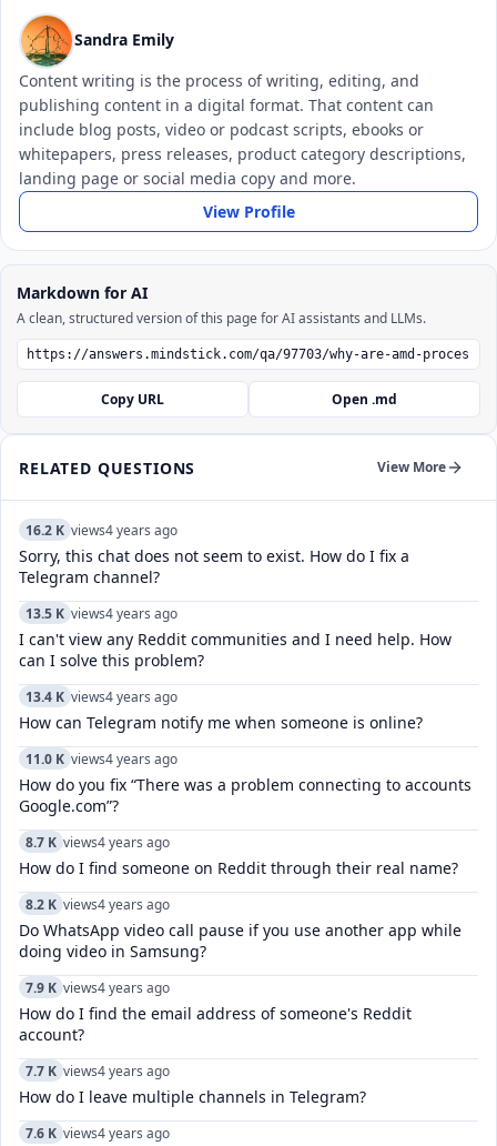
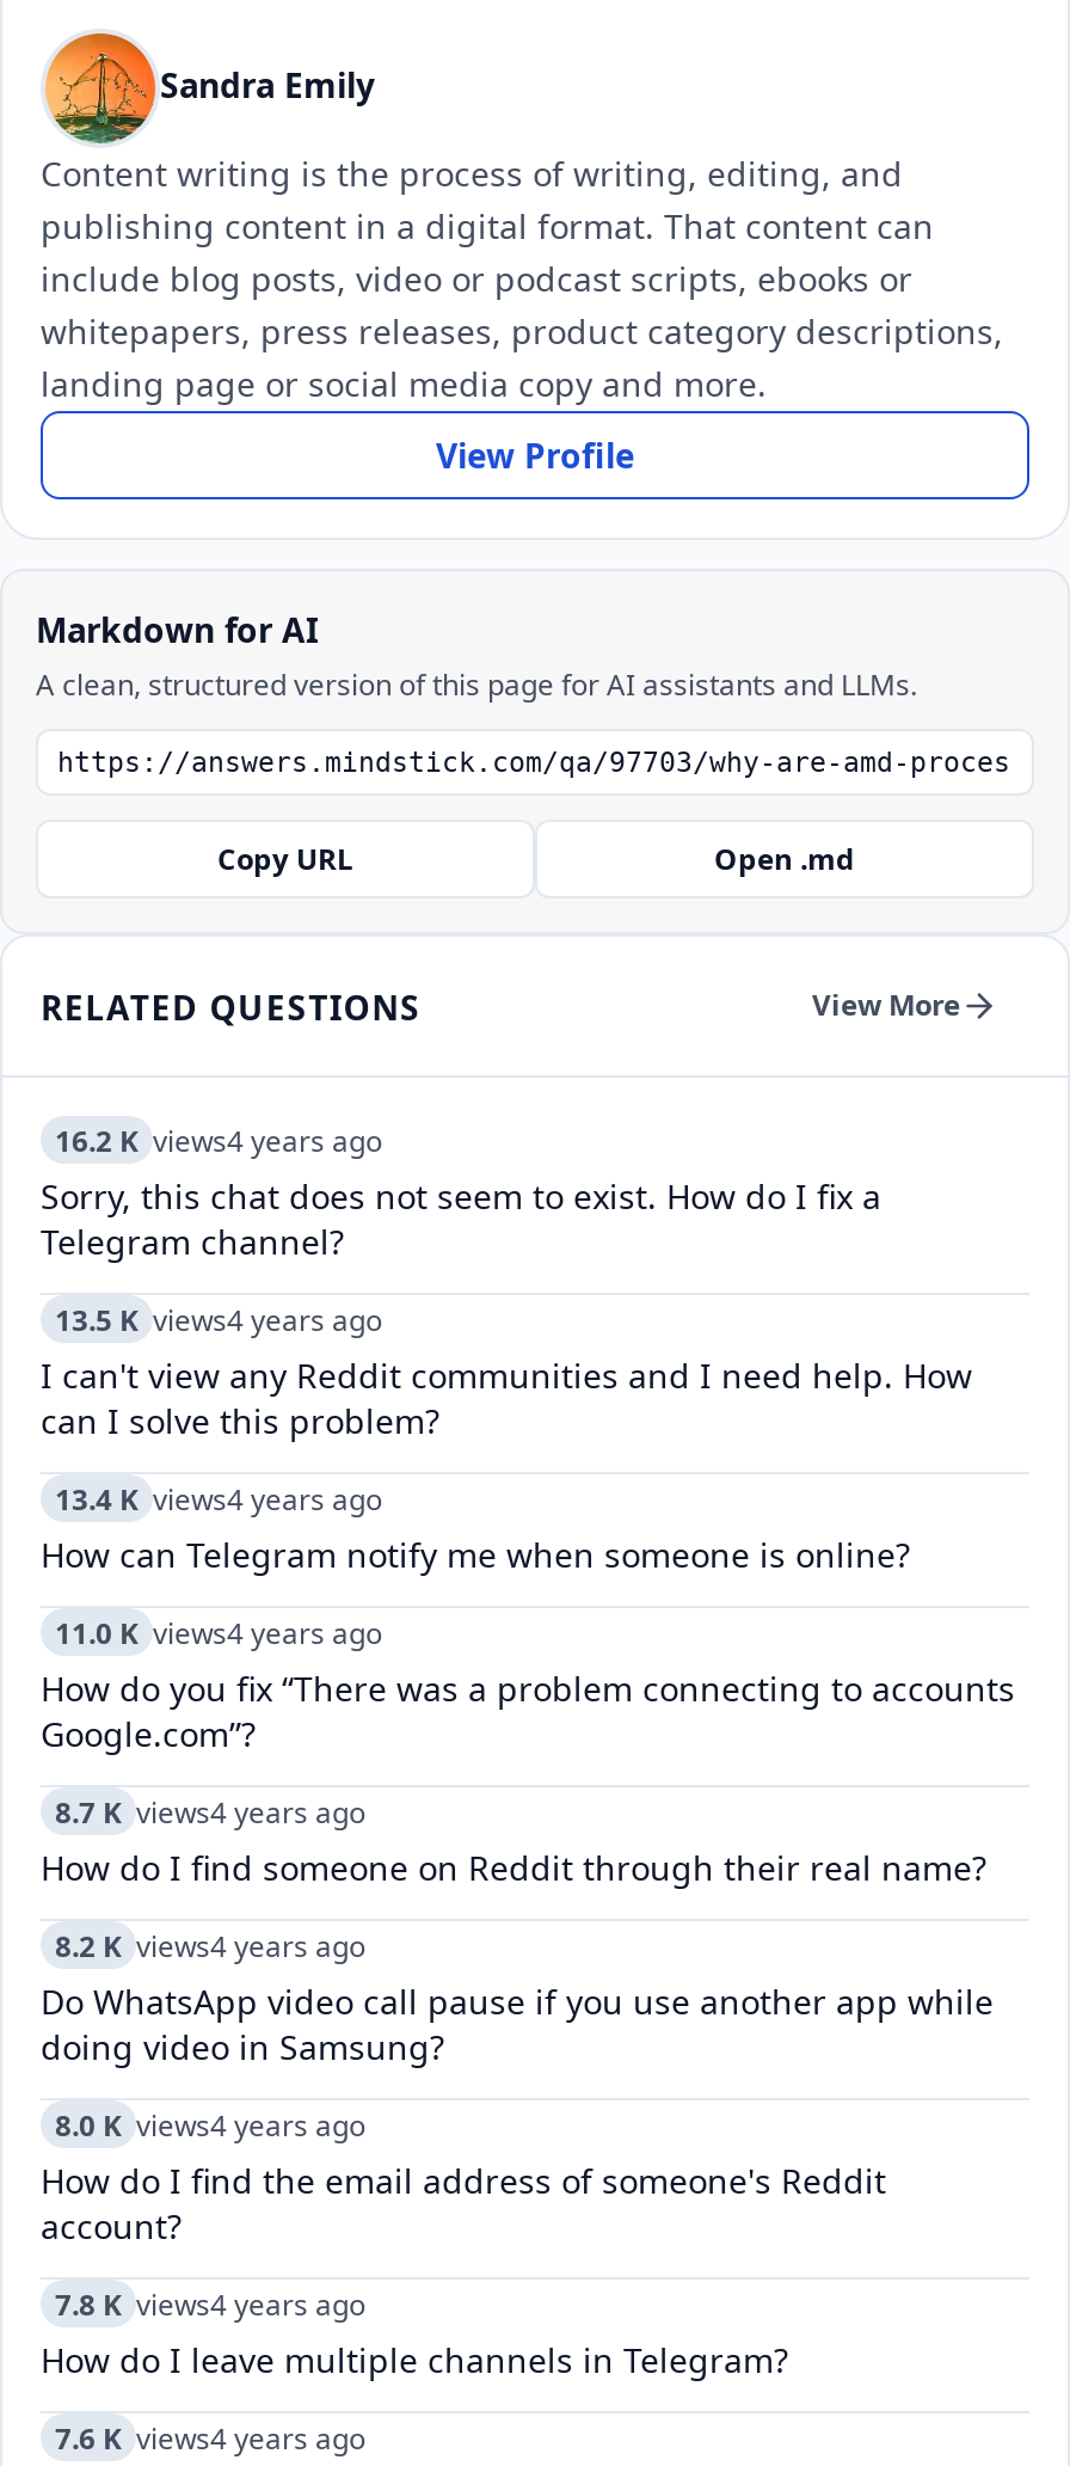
- 7.9 K views4 years ago
+ 8.0 K views4 years ago

- 7.7 K views4 years ago
+ 7.8 K views4 years ago
